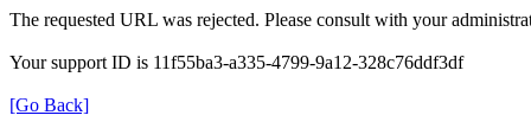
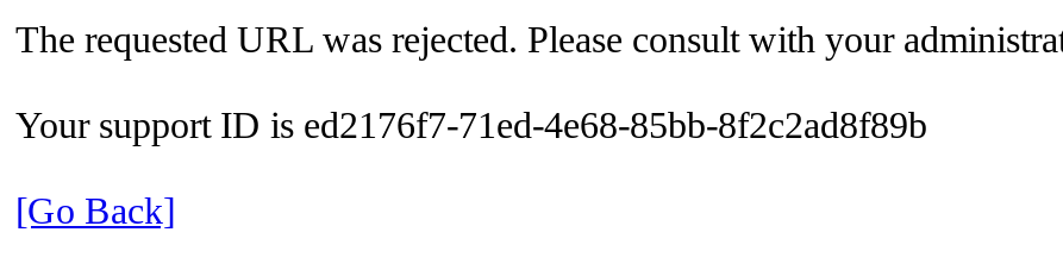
- Your support ID is 11f55ba3-a335-4799-9a12-328c76ddf3df
+ Your support ID is ed2176f7-71ed-4e68-85bb-8f2c2ad8f89b
